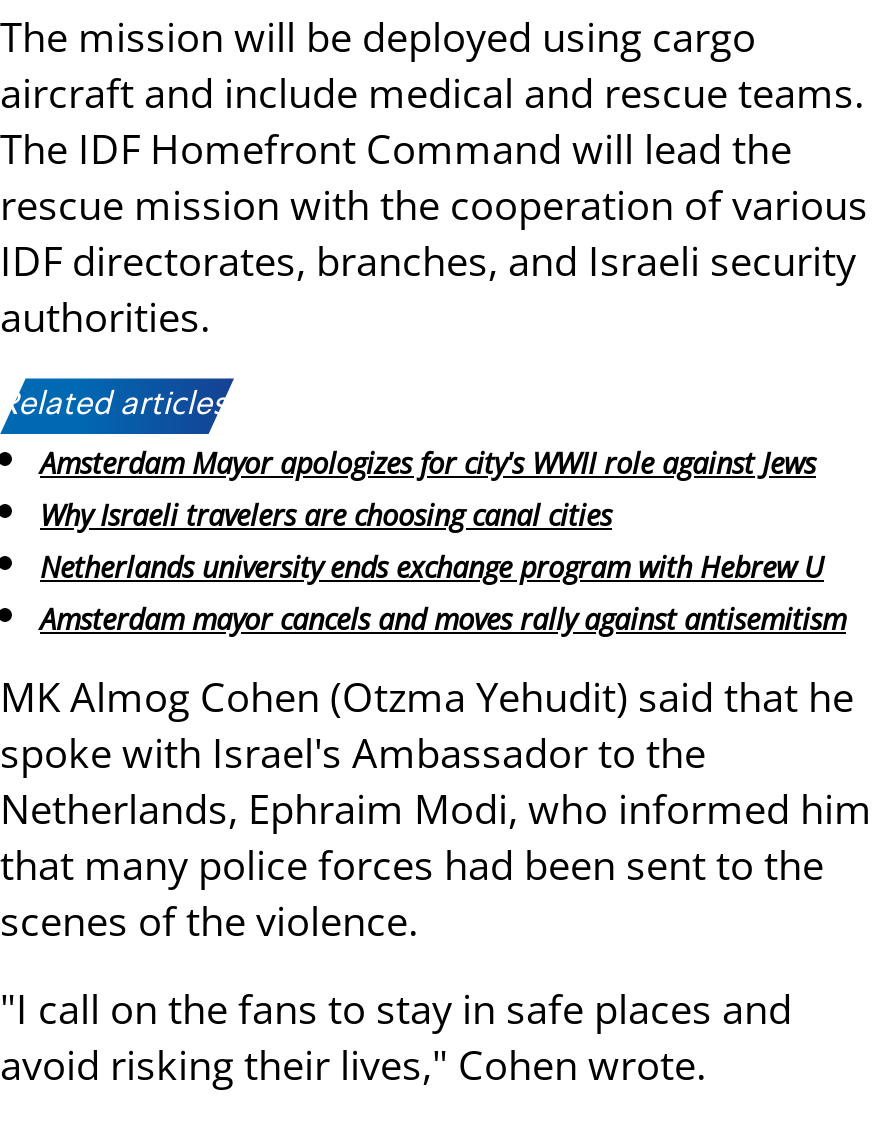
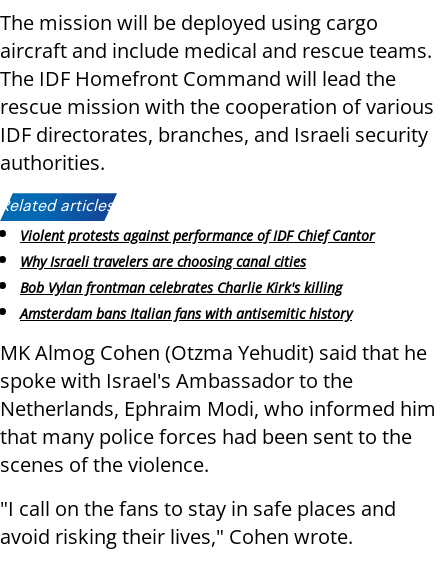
- Amsterdam Mayor apologizes for city's WWII role against Jews
+ Violent protests against performance of IDF Chief Cantor

- Netherlands university ends exchange program with Hebrew U
- Amsterdam mayor cancels and moves rally against antisemitism
+ Bob Vylan frontman celebrates Charlie Kirk's killing
+ Amsterdam bans Italian fans with antisemitic history
